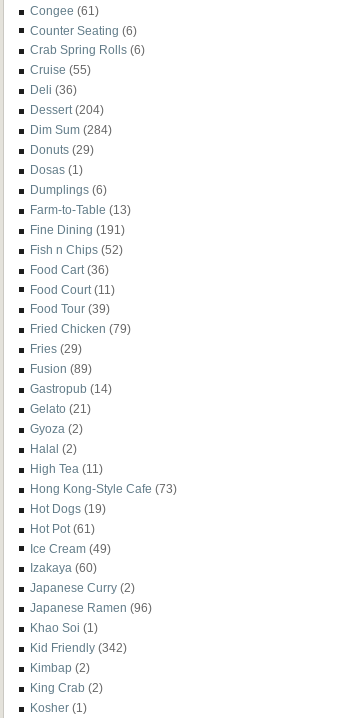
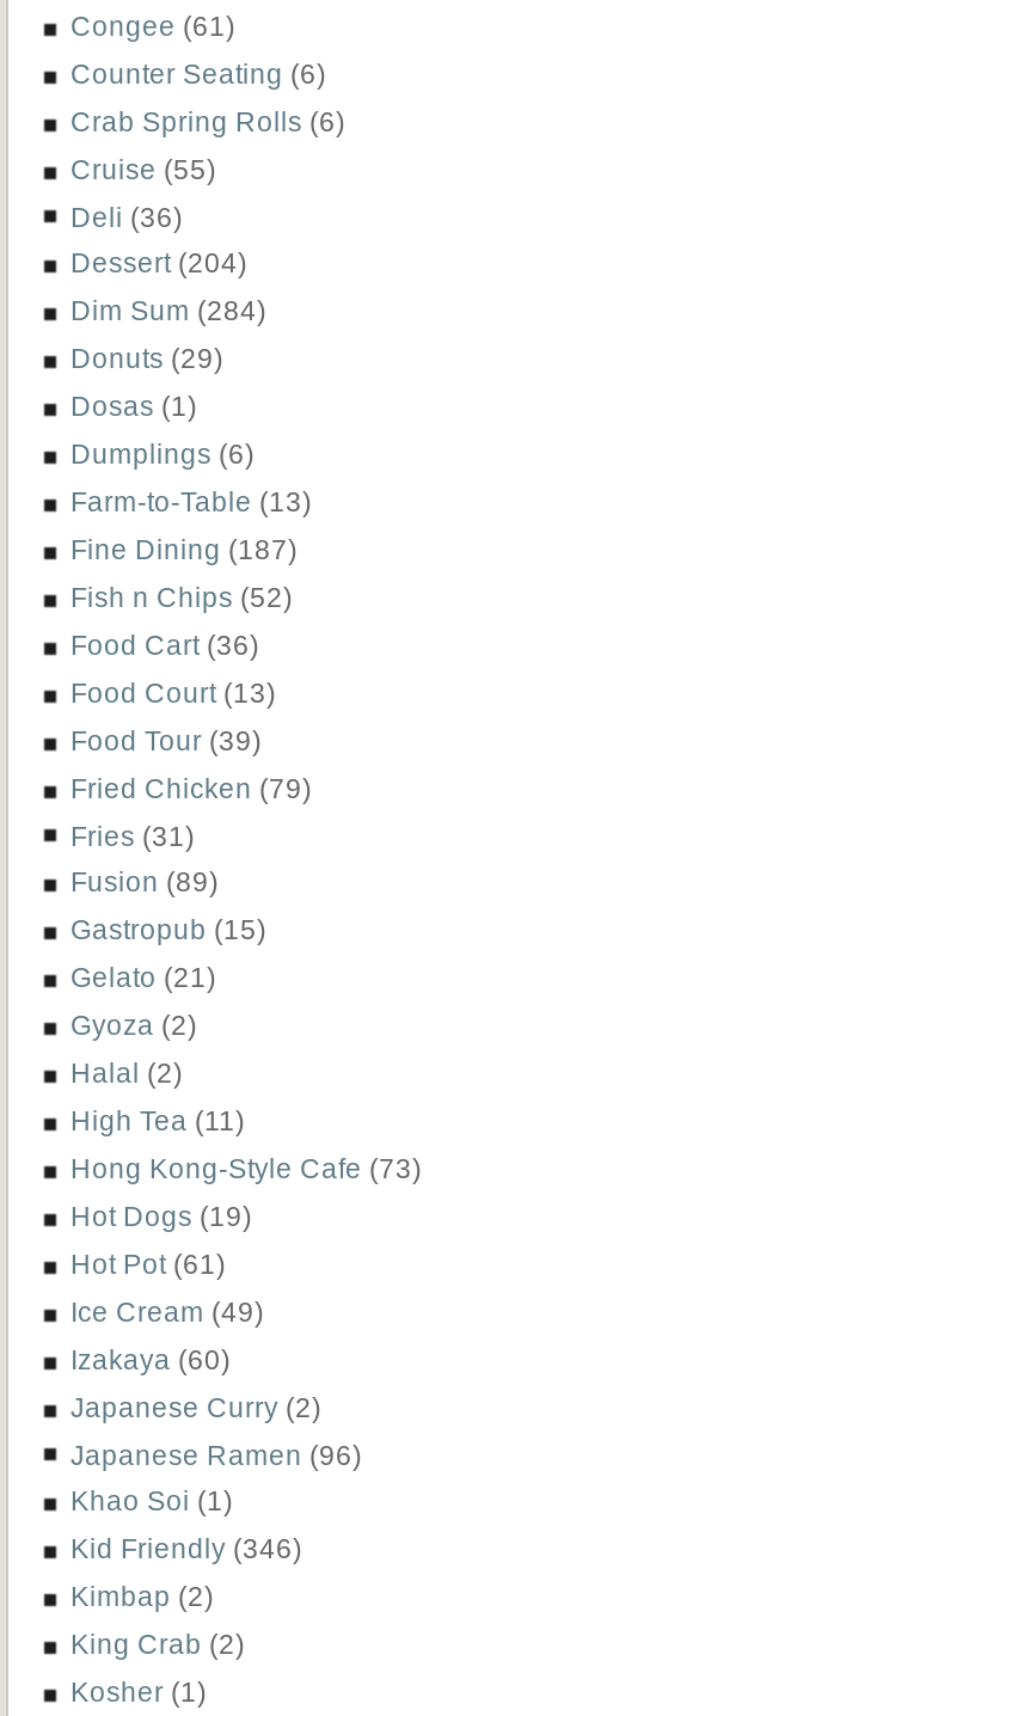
- Fine Dining (191)
+ Fine Dining (187)

- Food Court (11)
+ Food Court (13)

- Fries (29)
+ Fries (31)

- Gastropub (14)
+ Gastropub (15)

- Kid Friendly (342)
+ Kid Friendly (346)
